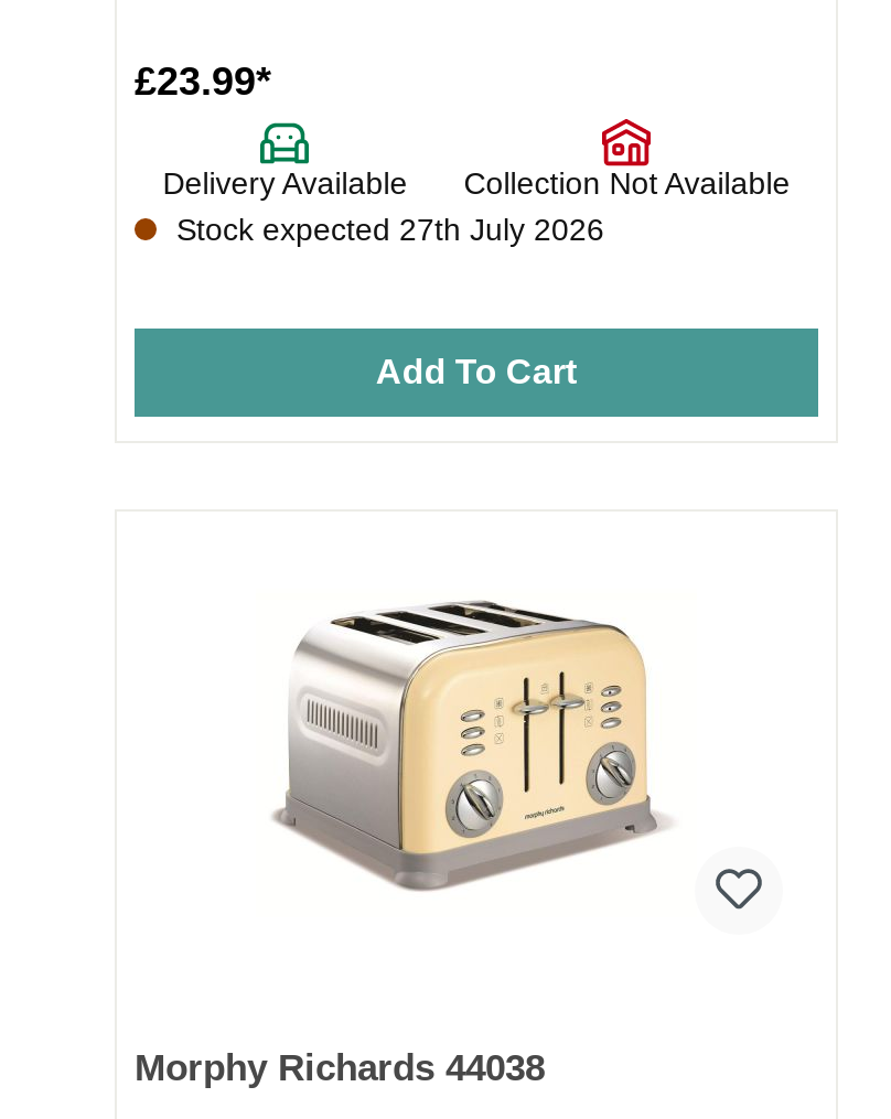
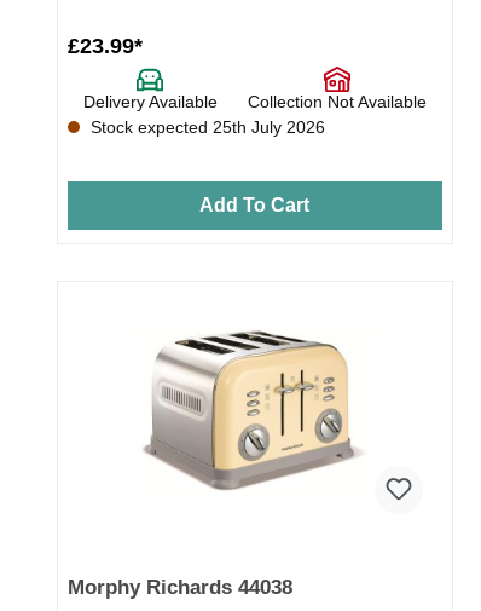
- Stock expected 27th July 2026
+ Stock expected 25th July 2026
